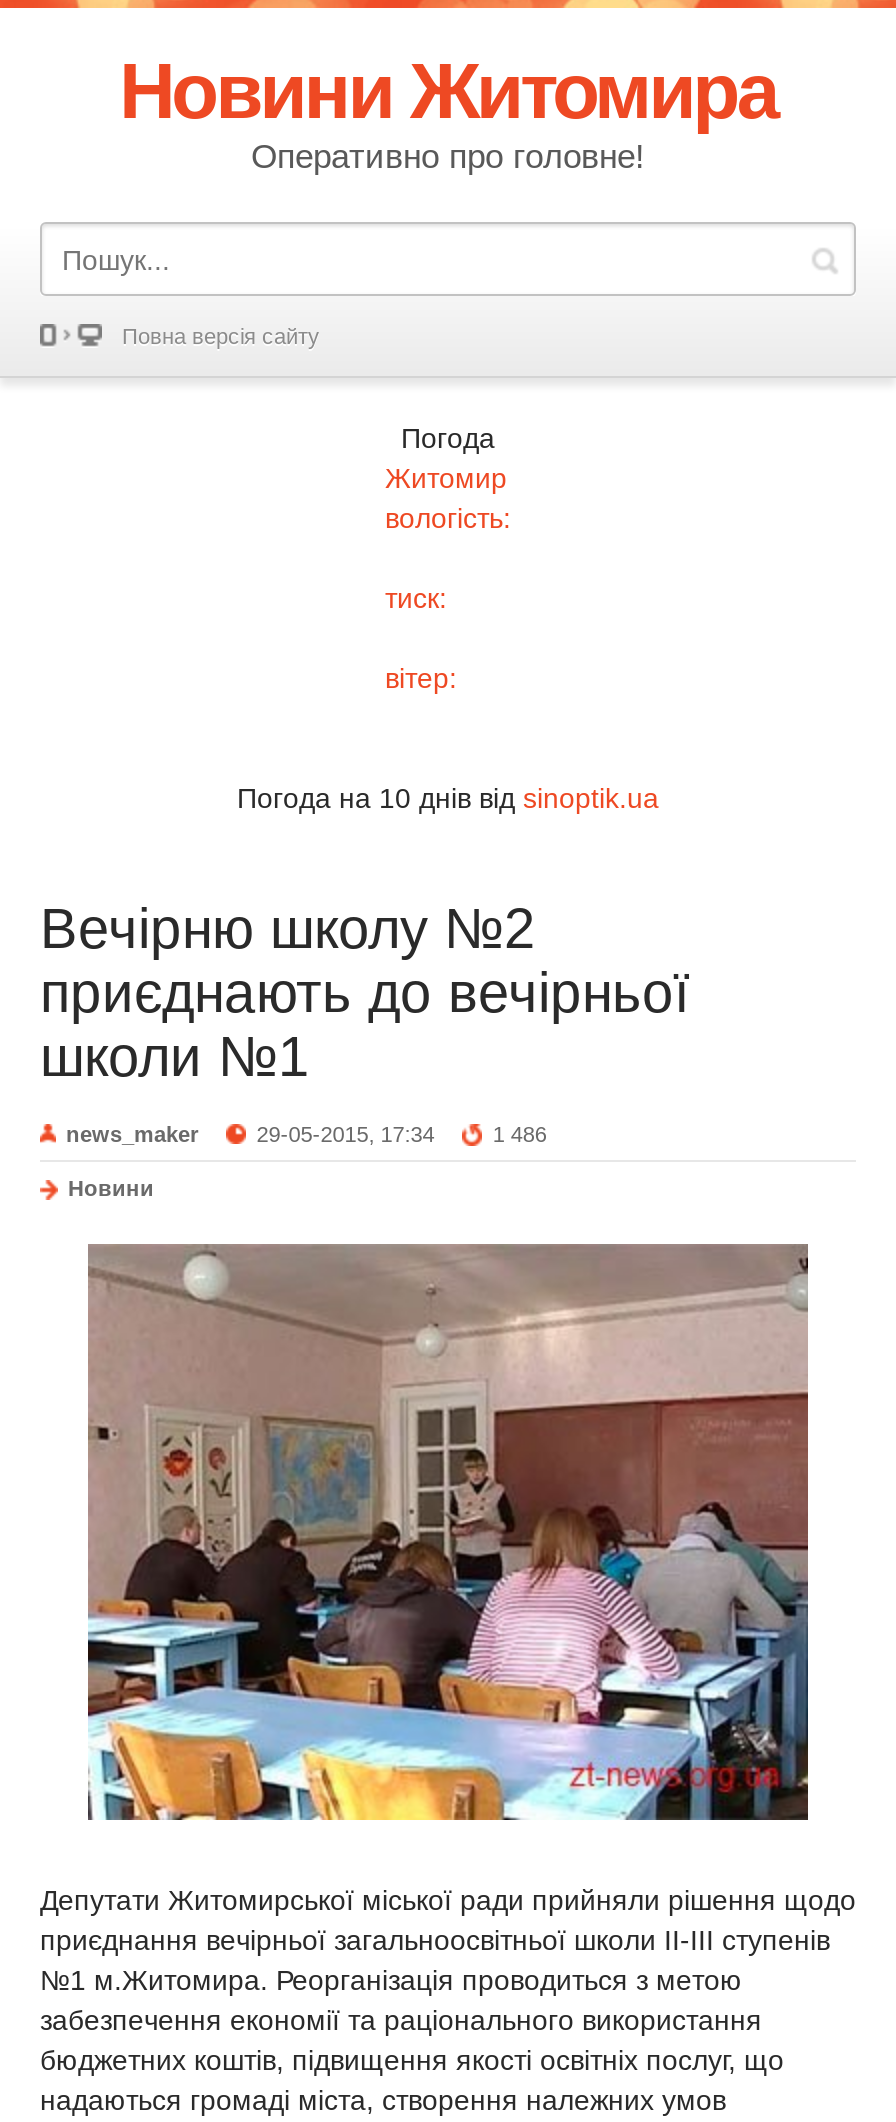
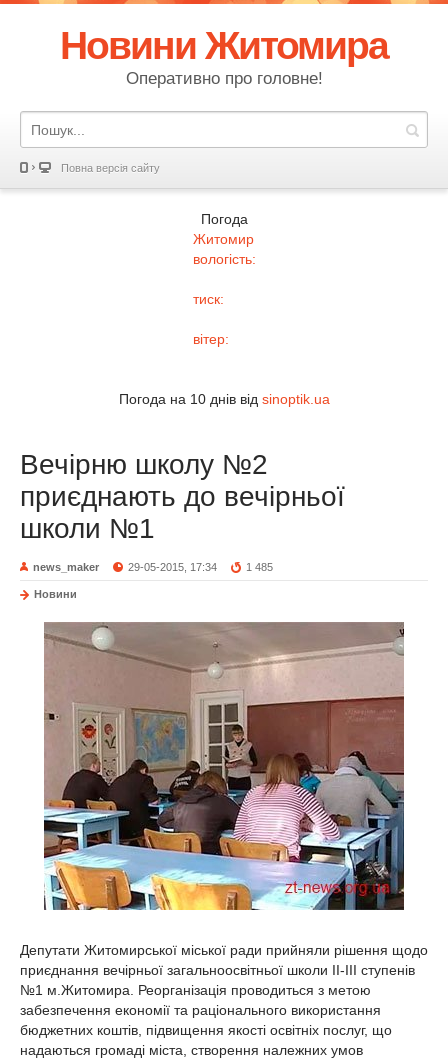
- 1 486
+ 1 485
